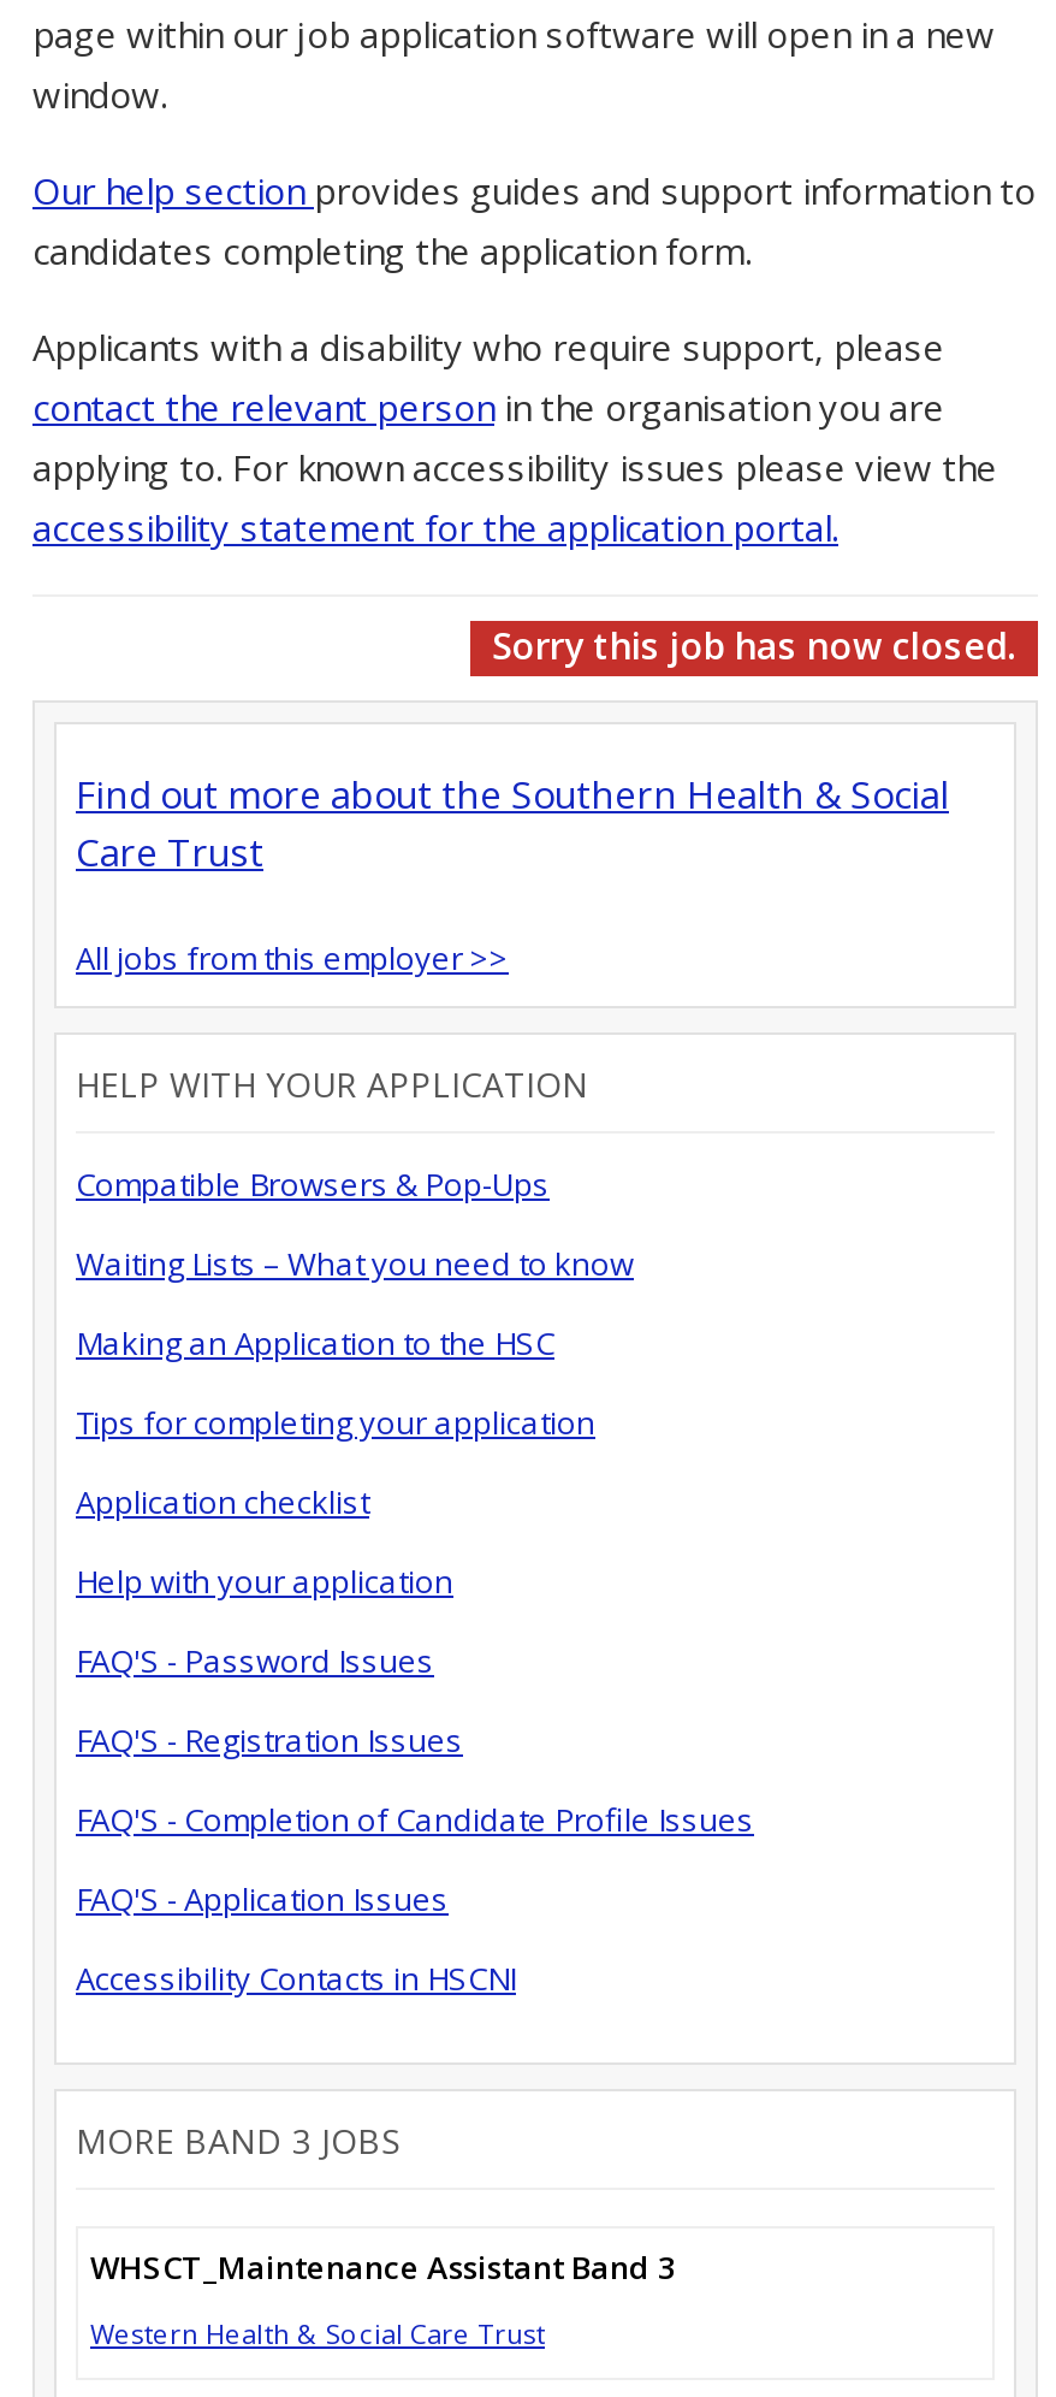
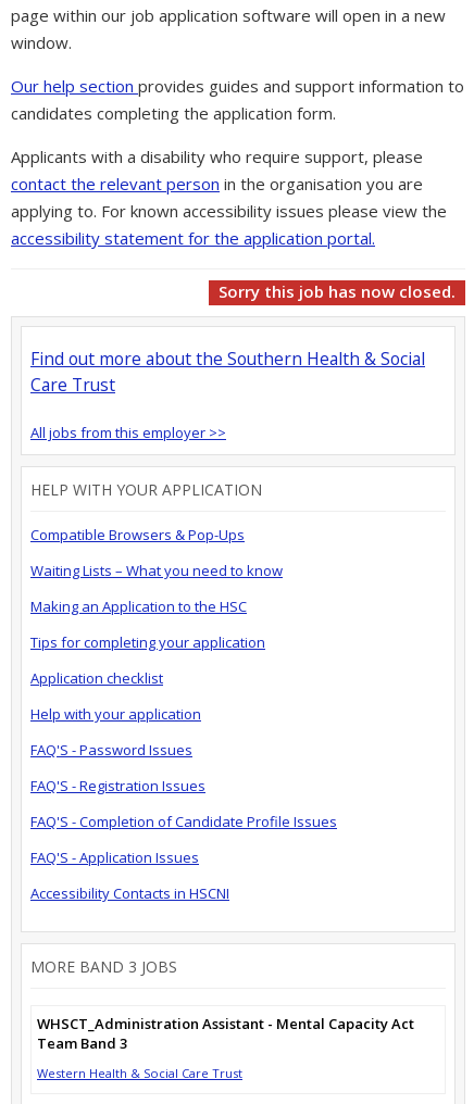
- WHSCT_Maintenance Assistant Band 3
+ WHSCT_Administration Assistant - Mental Capacity Act
+ Team Band 3
